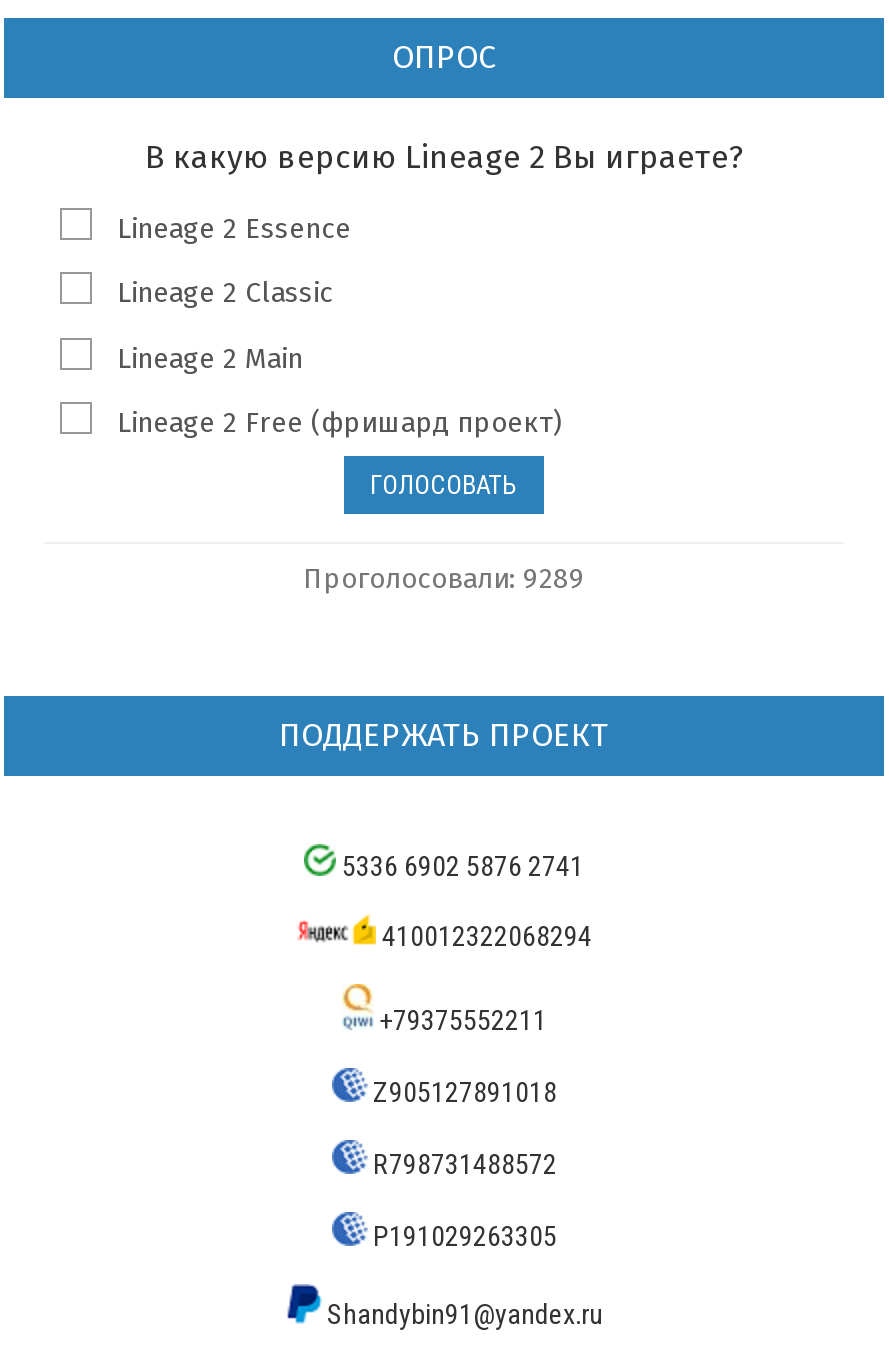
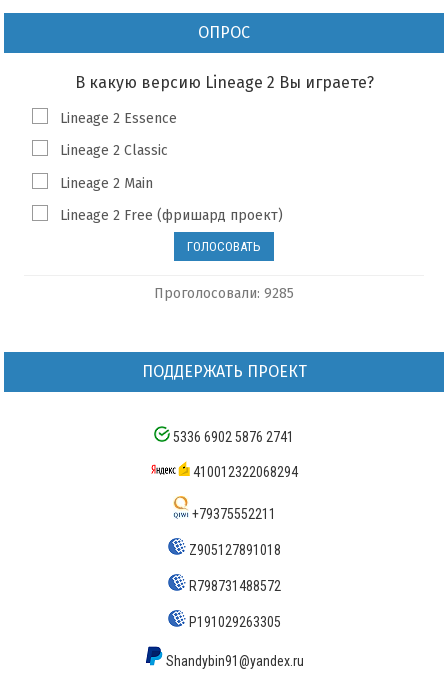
- Проголосовали: 9289
+ Проголосовали: 9285
